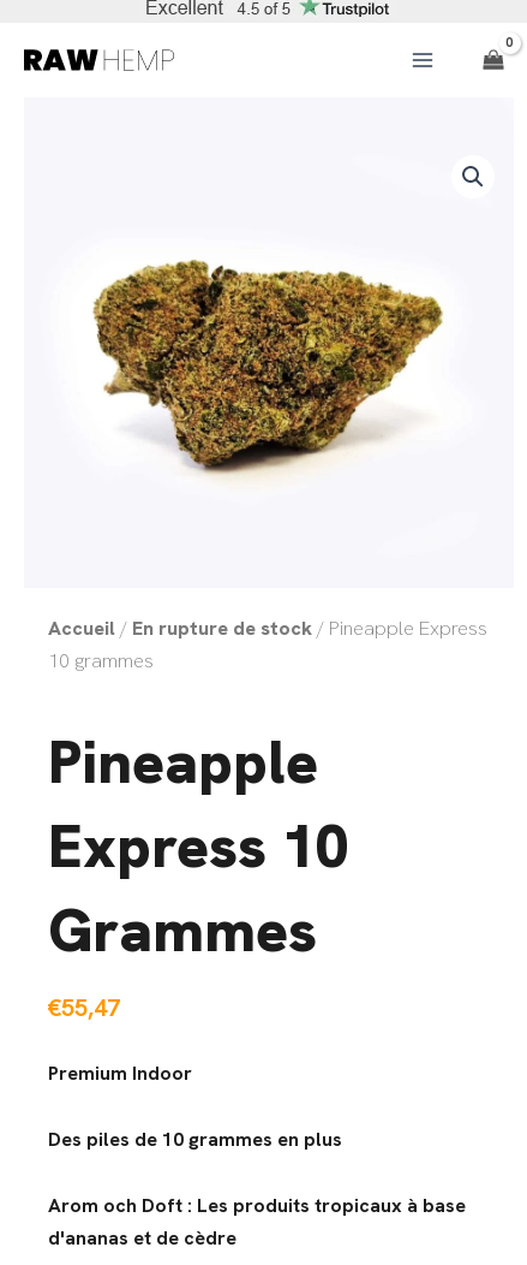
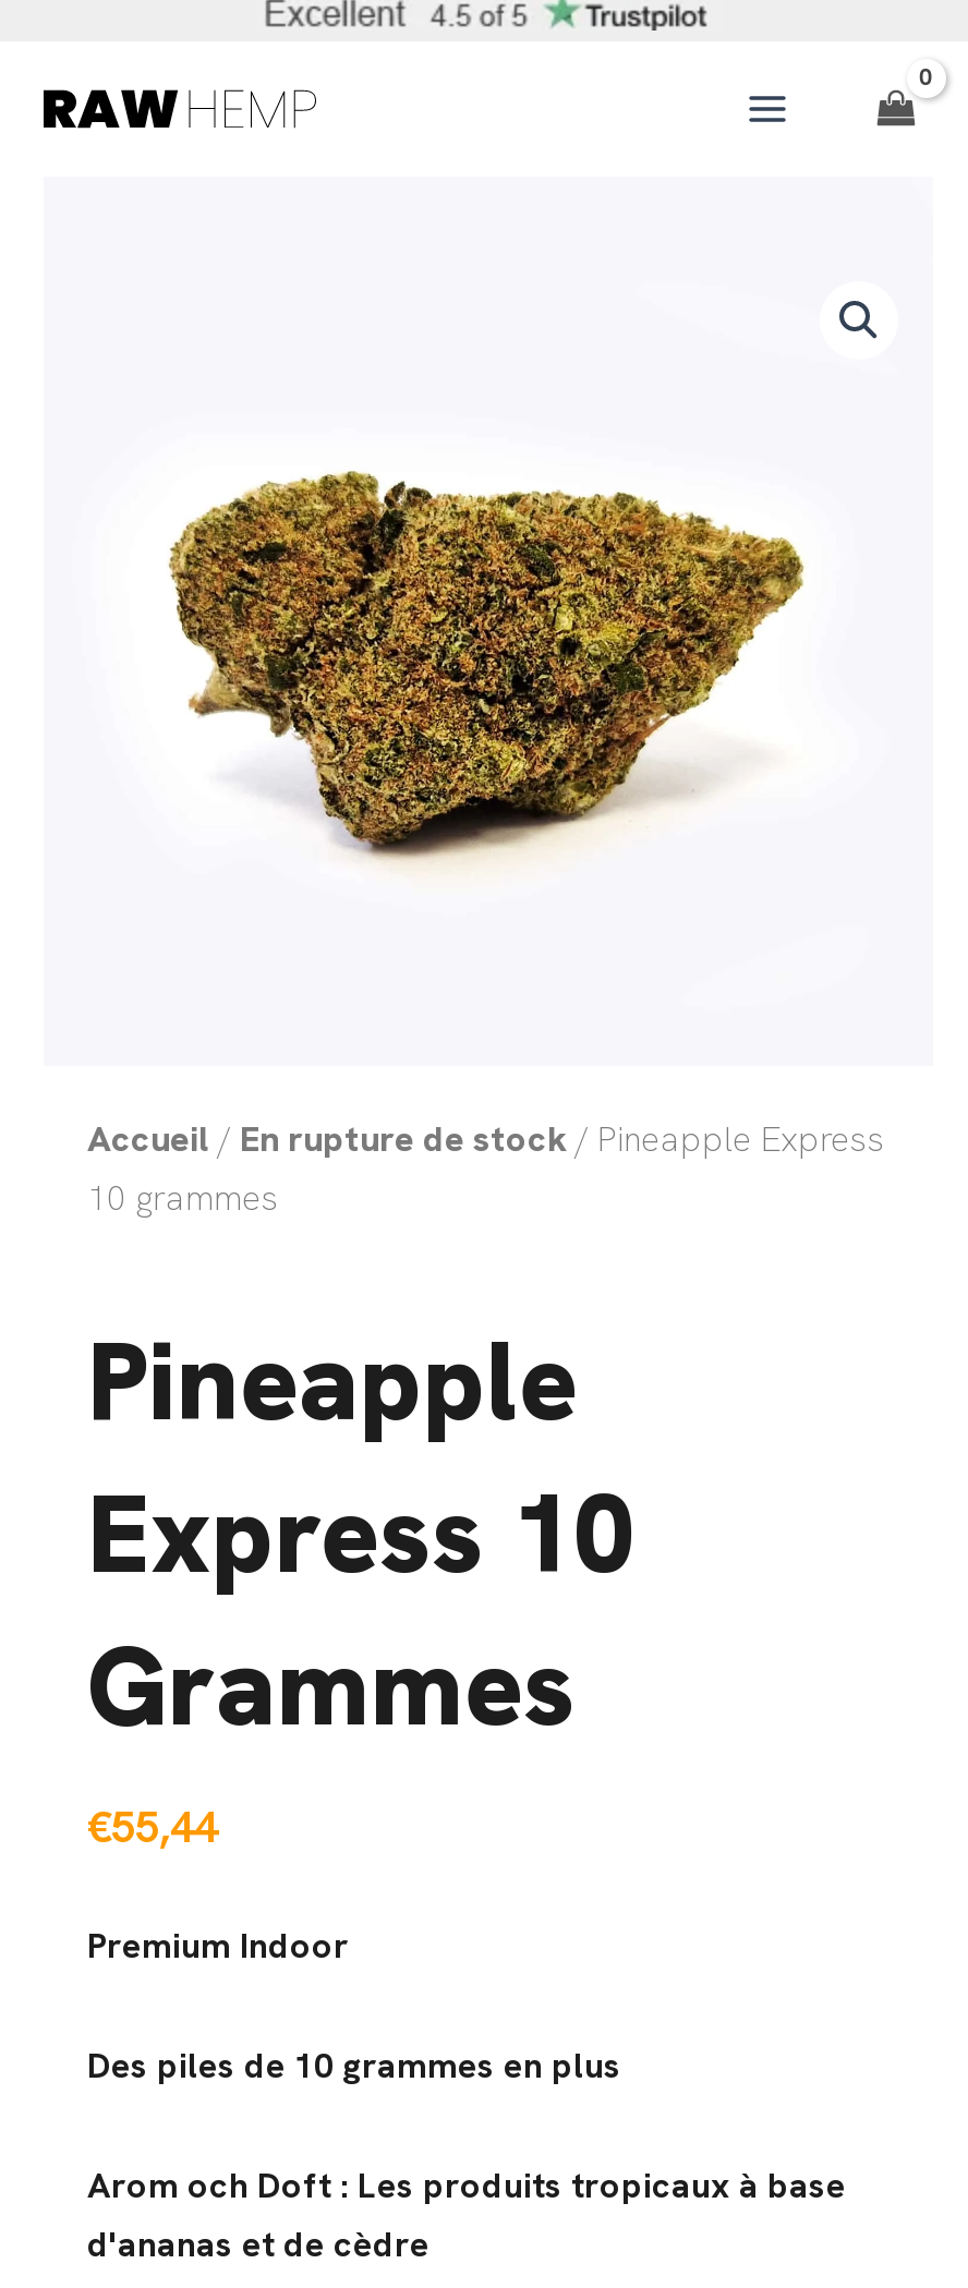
- €55,47
+ €55,44
